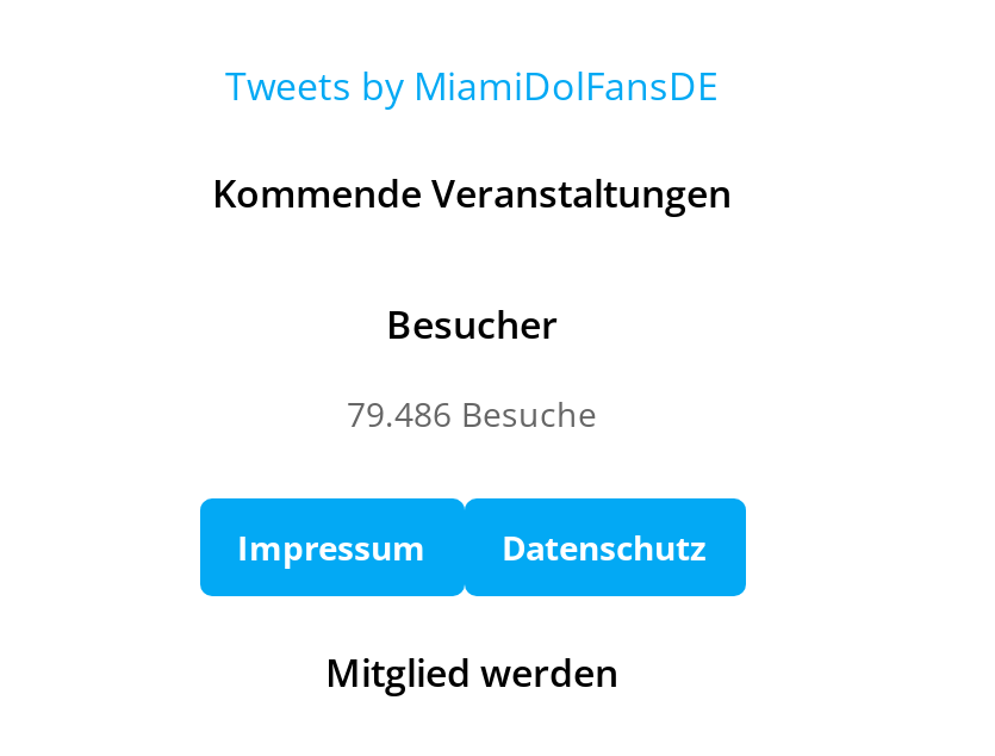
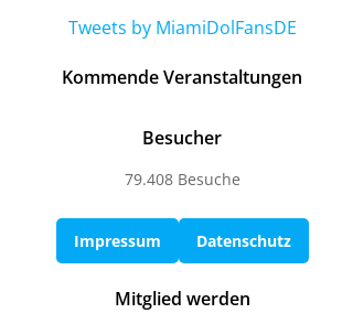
- 79.486 Besuche
+ 79.408 Besuche
